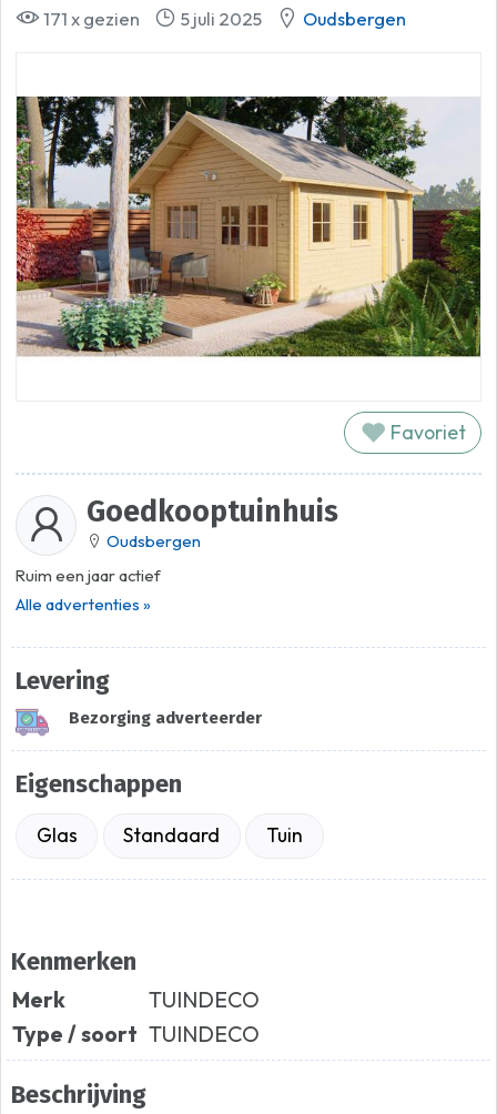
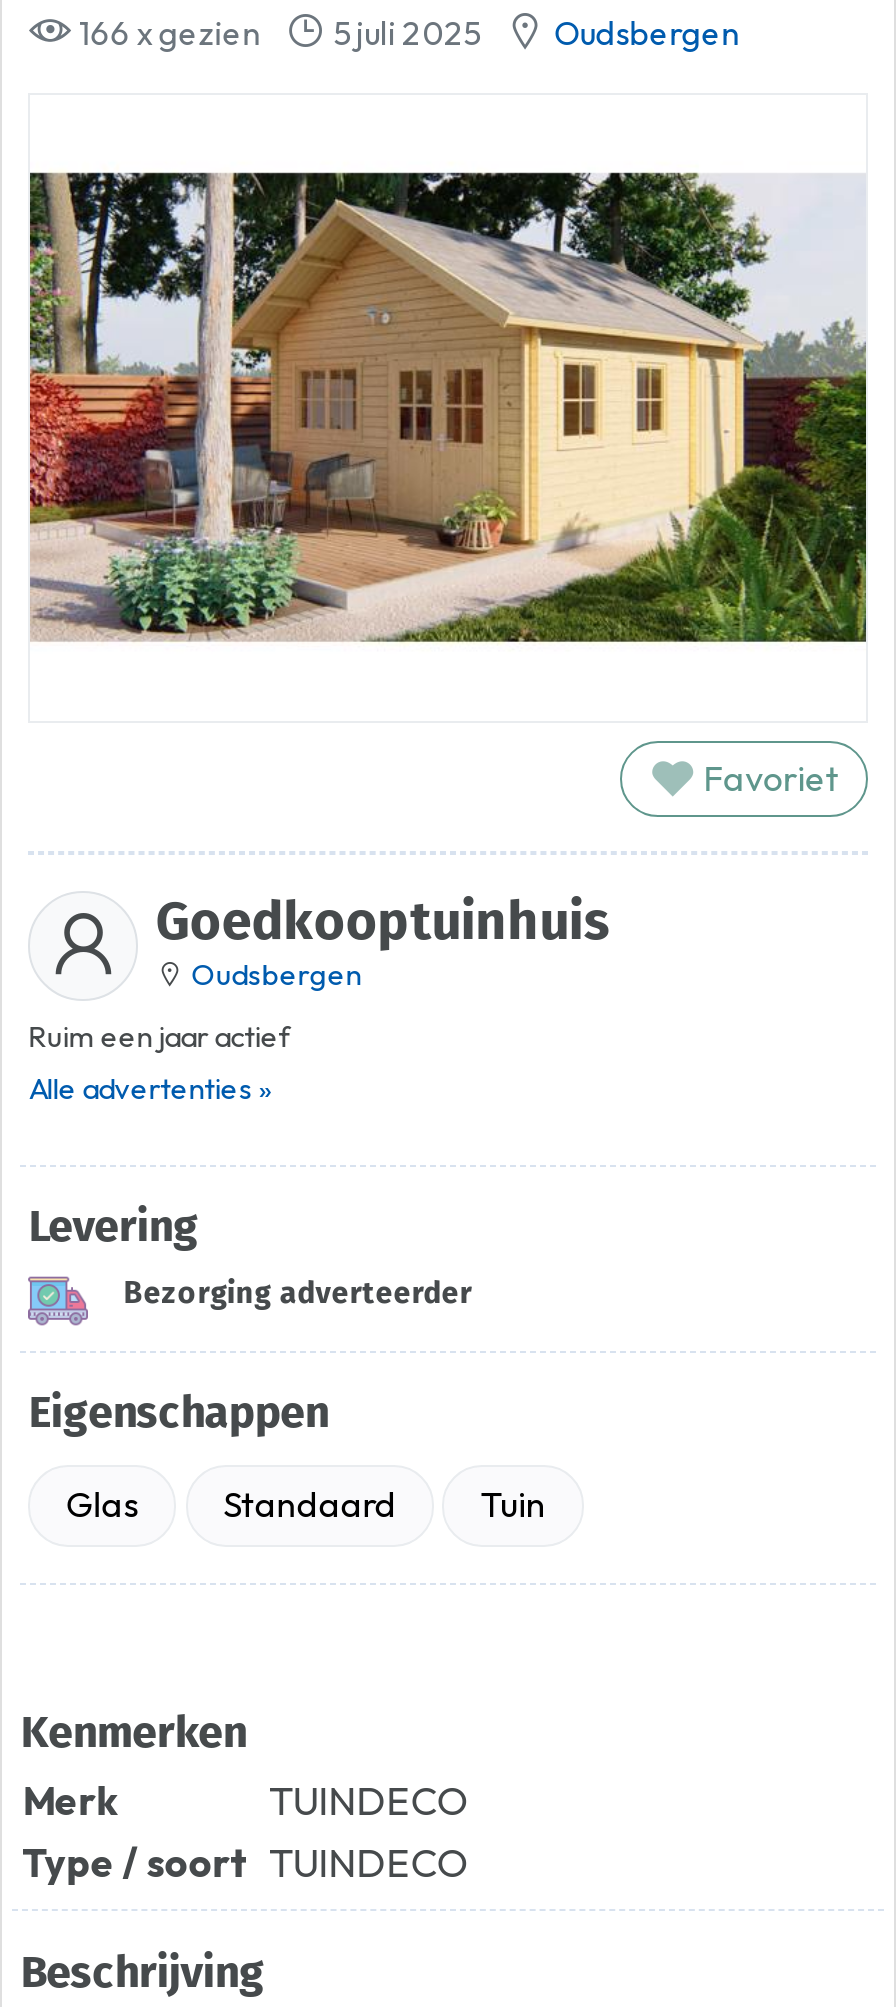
- 171 x gezien 5 juli 2025 Oudsbergen
+ 166 x gezien 5 juli 2025 Oudsbergen
